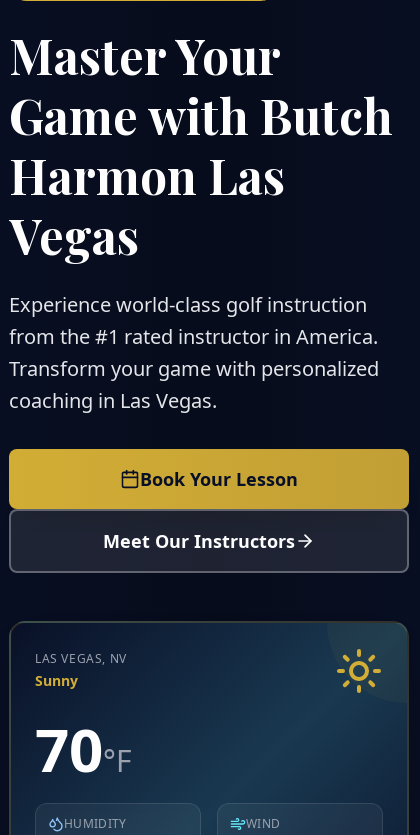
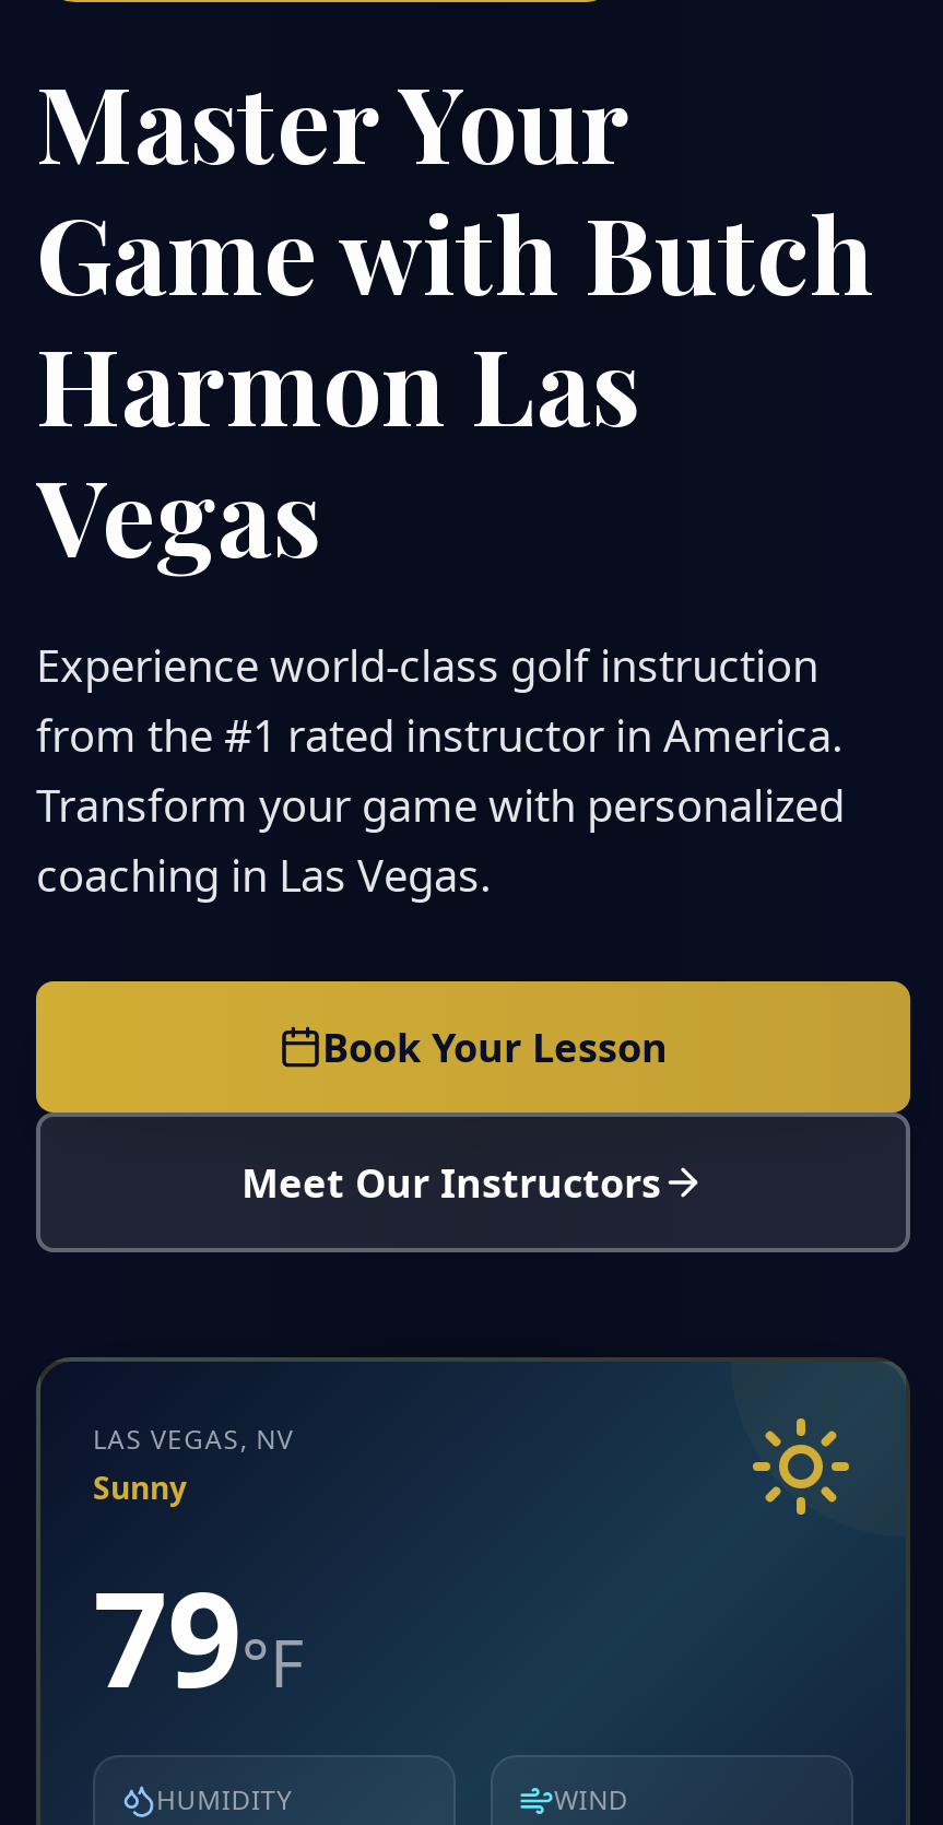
- 70°F
+ 79°F
